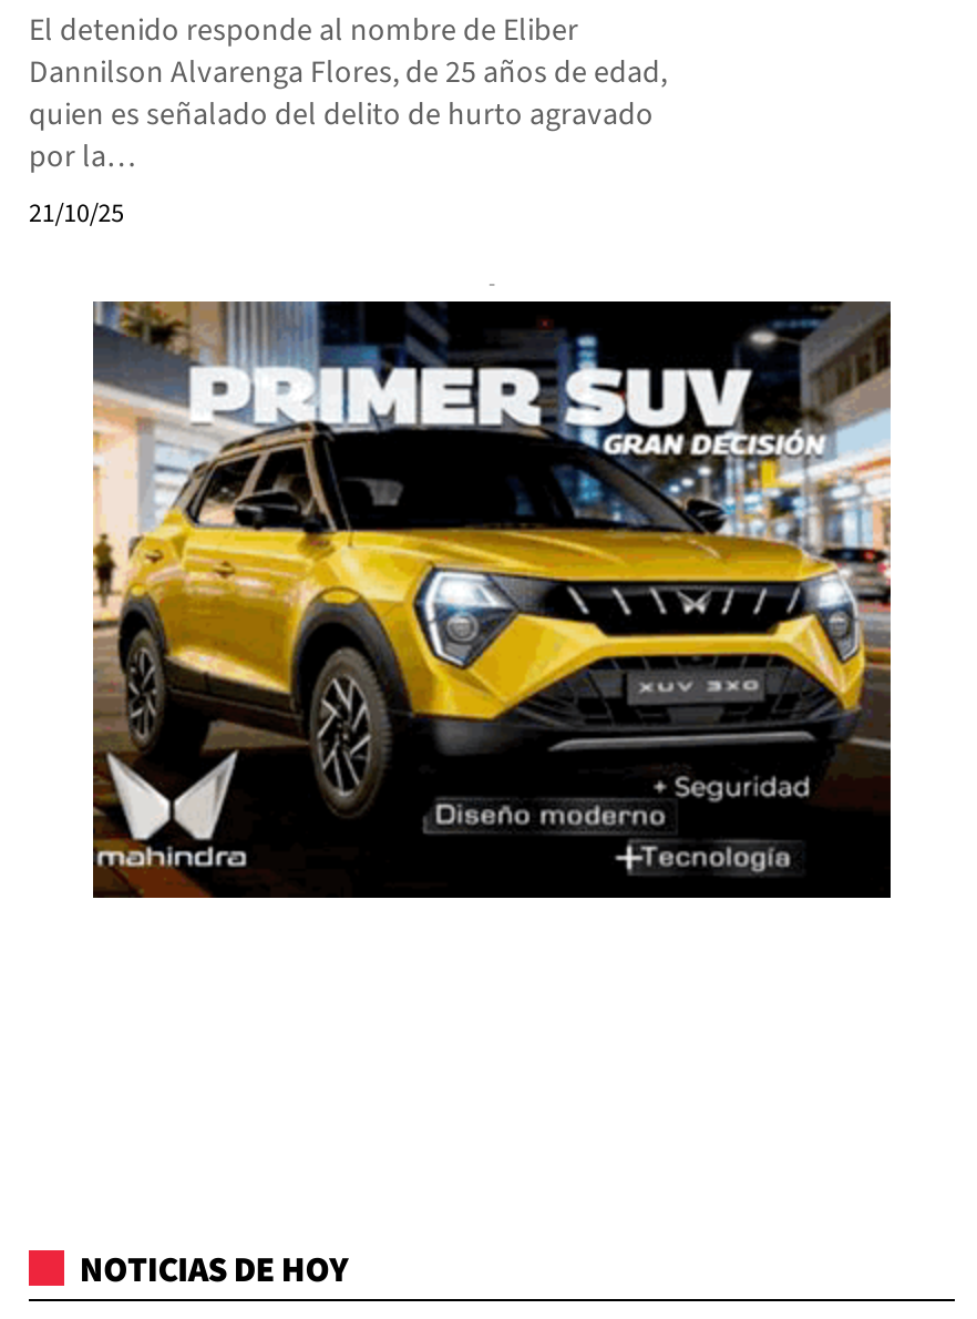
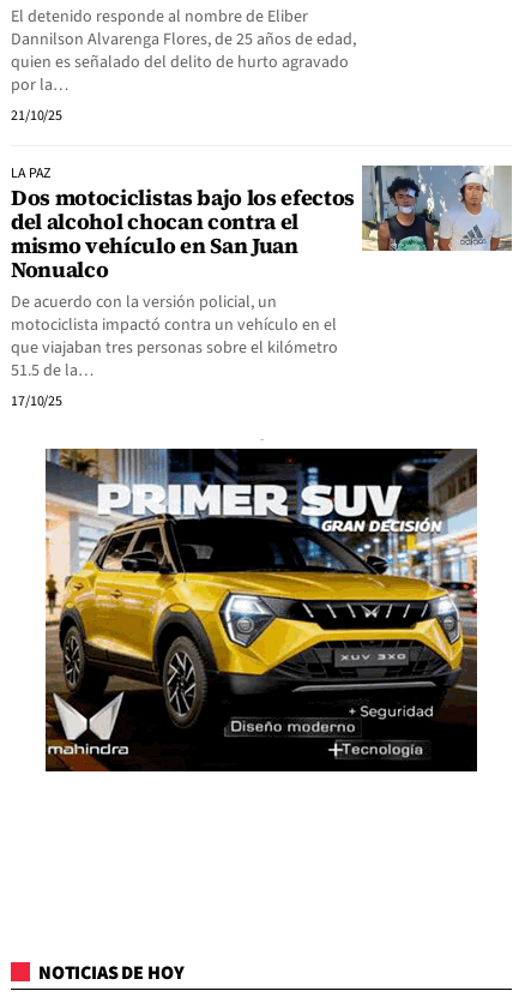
+ [image]
+ LA PAZ
+ Dos motociclistas bajo los efectos
+ del alcohol chocan contra el
+ mismo vehículo en San Juan
+ Nonualco
+ De acuerdo con la versión policial, un
+ motociclista impactó contra un vehículo en el
+ que viajaban tres personas sobre el kilómetro
+ 51.5 de la…
+ 17/10/25
